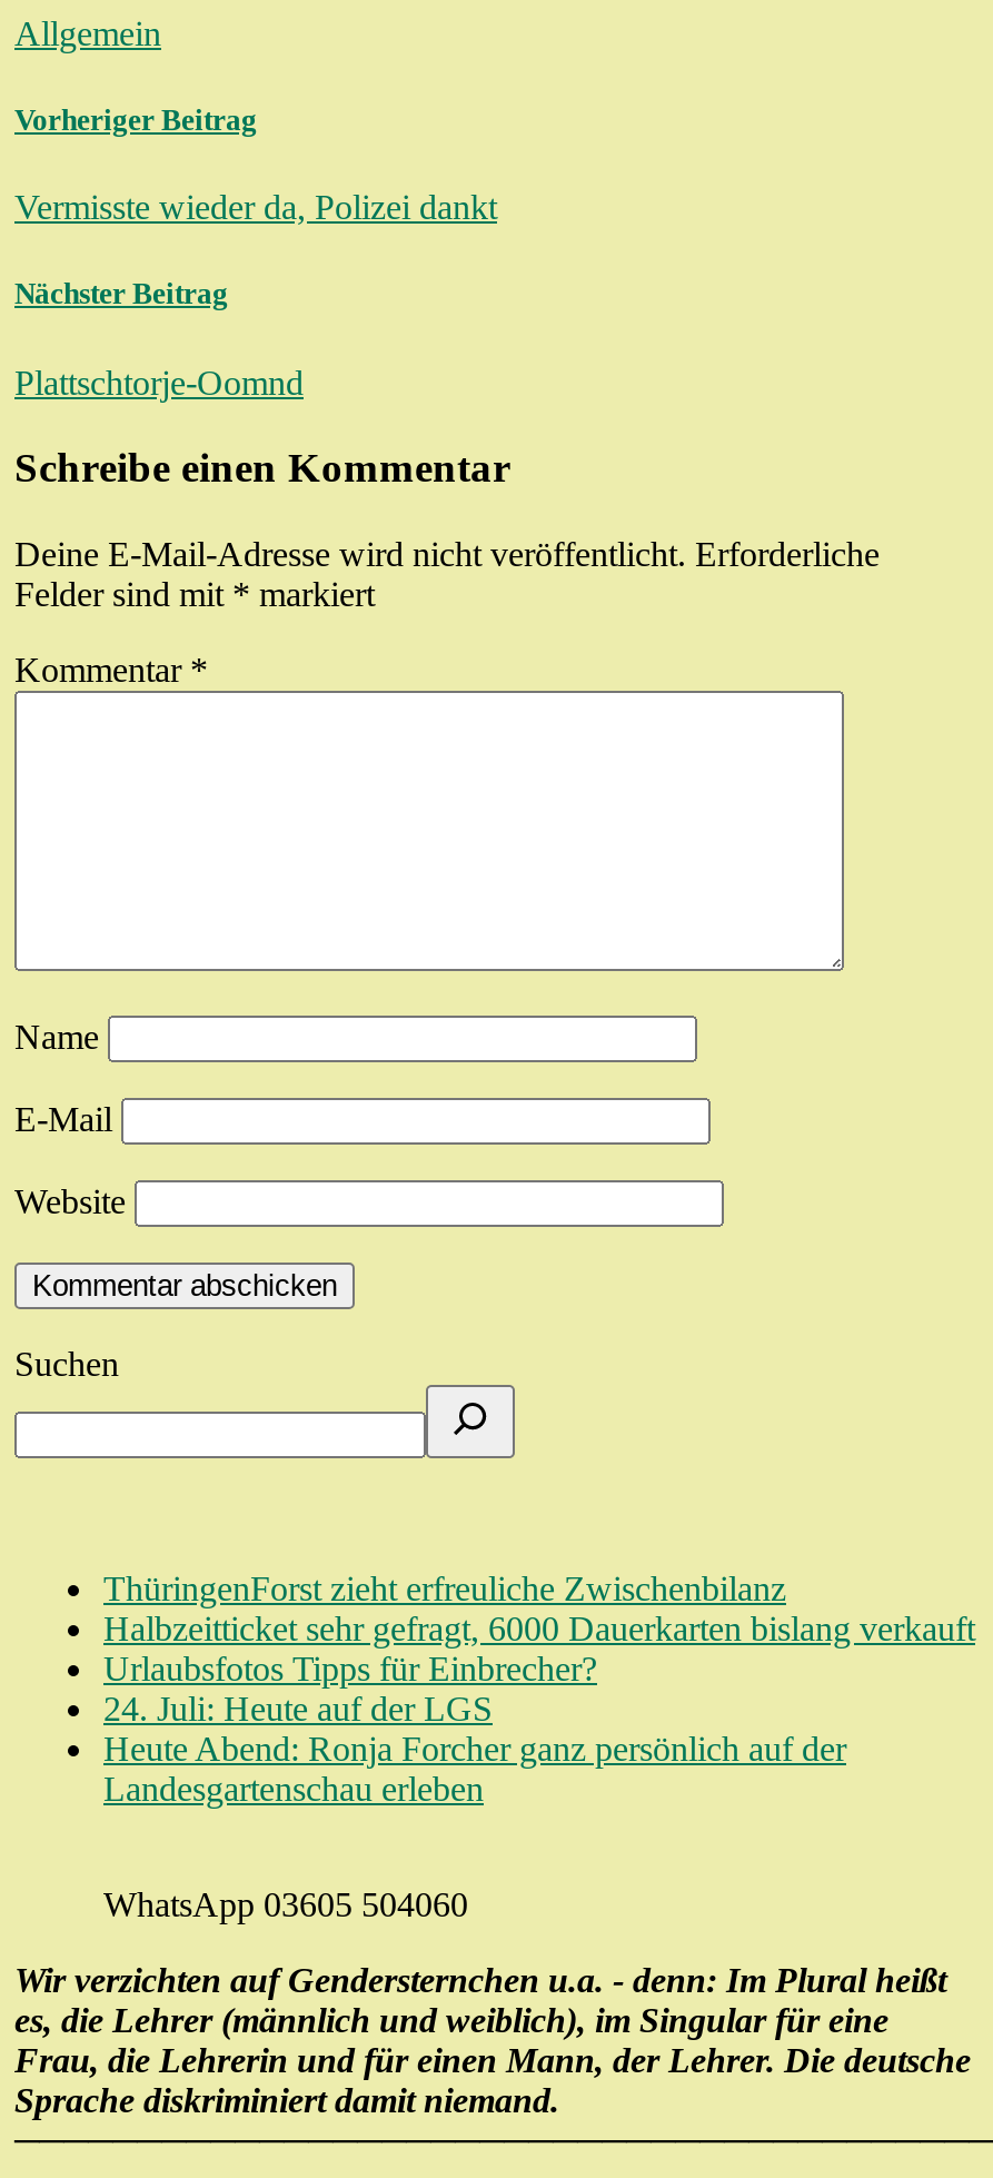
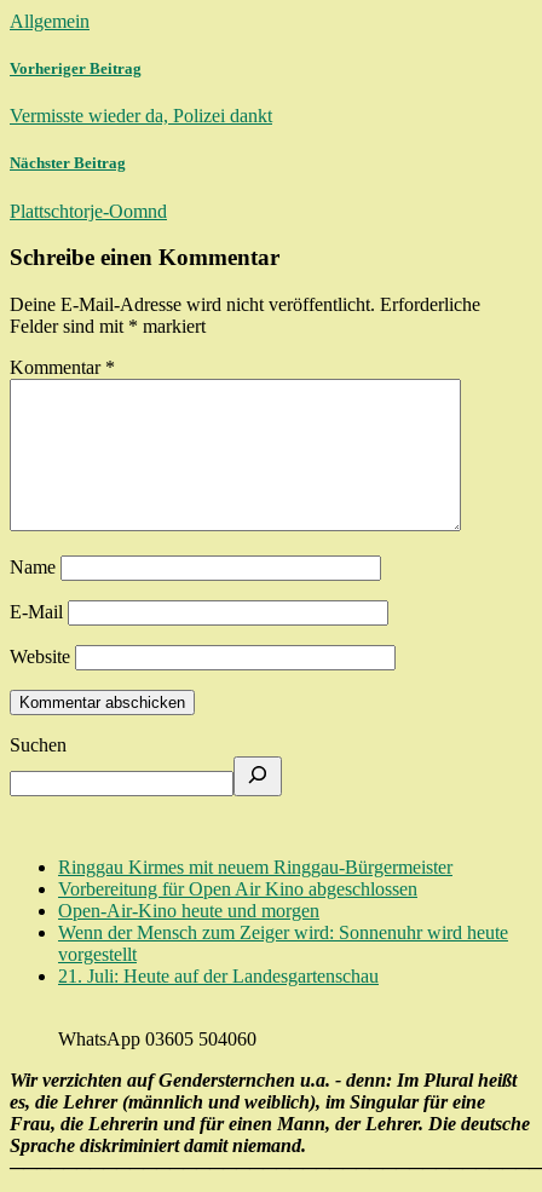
- ThüringenForst zieht erfreuliche Zwischenbilanz
- Halbzeitticket sehr gefragt, 6000 Dauerkarten bislang verkauft
- Urlaubsfotos Tipps für Einbrecher?
- 24. Juli: Heute auf der LGS
- Heute Abend: Ronja Forcher ganz persönlich auf der
- Landesgartenschau erleben
+ Ringgau Kirmes mit neuem Ringgau-Bürgermeister
+ Vorbereitung für Open Air Kino abgeschlossen
+ Open-Air-Kino heute und morgen
+ Wenn der Mensch zum Zeiger wird: Sonnenuhr wird heute
+ vorgestellt
+ 21. Juli: Heute auf der Landesgartenschau
